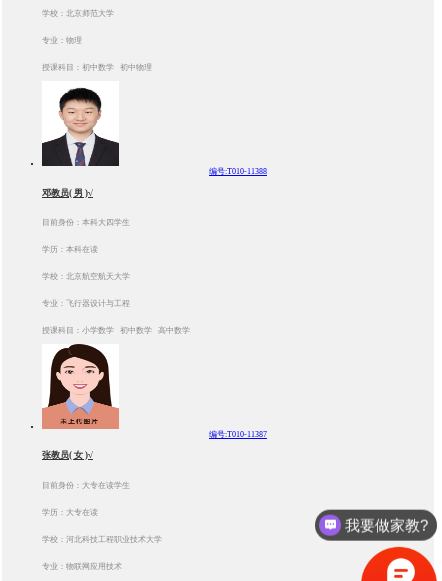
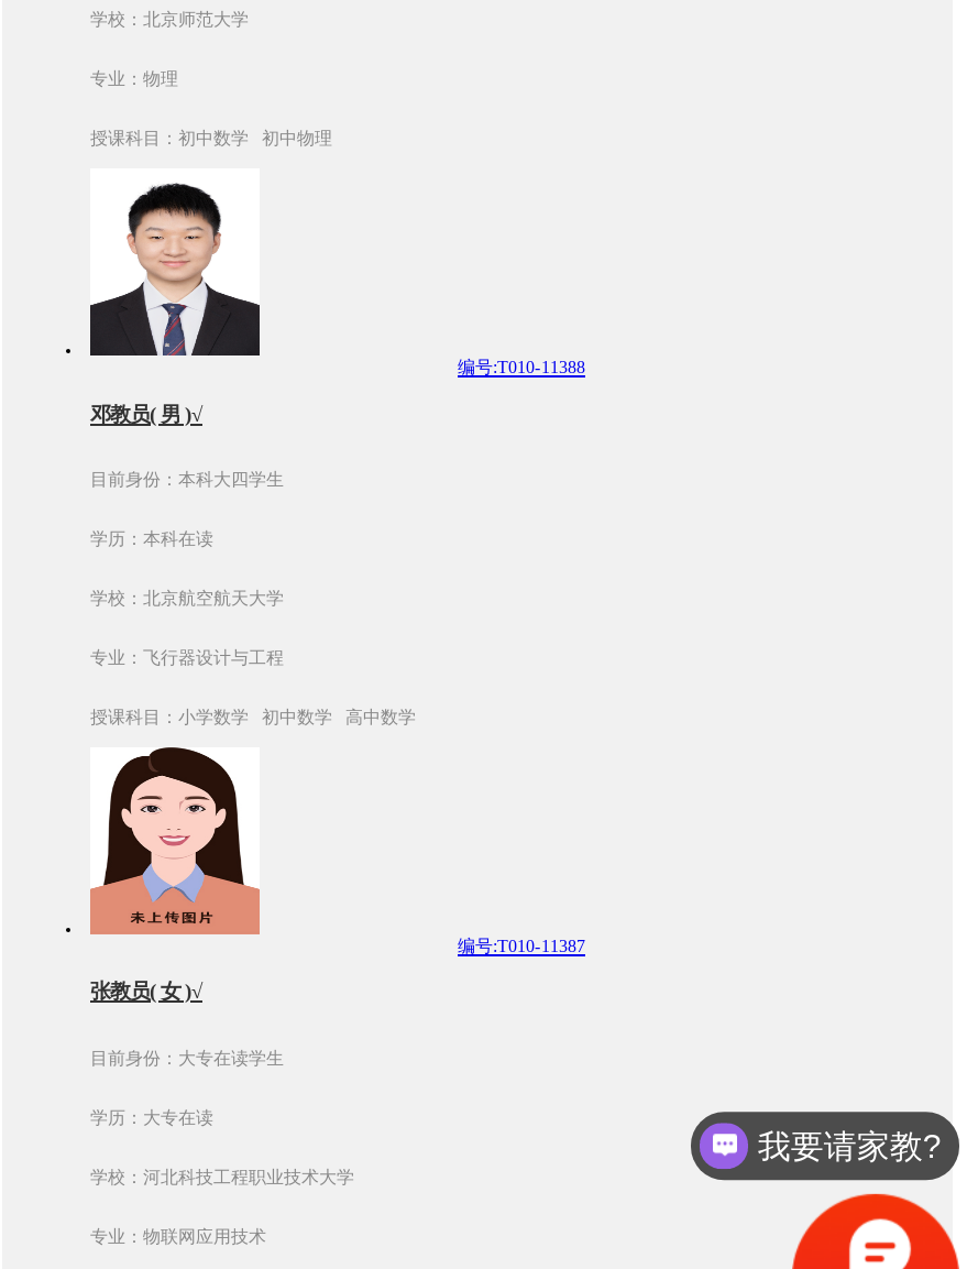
- 我要做家教?
+ 我要请家教?
